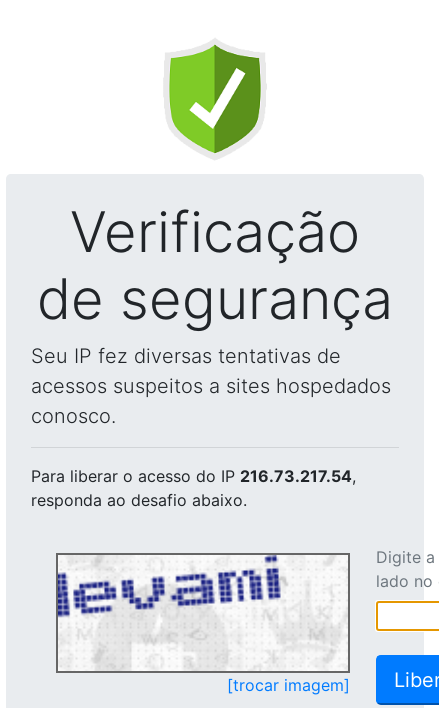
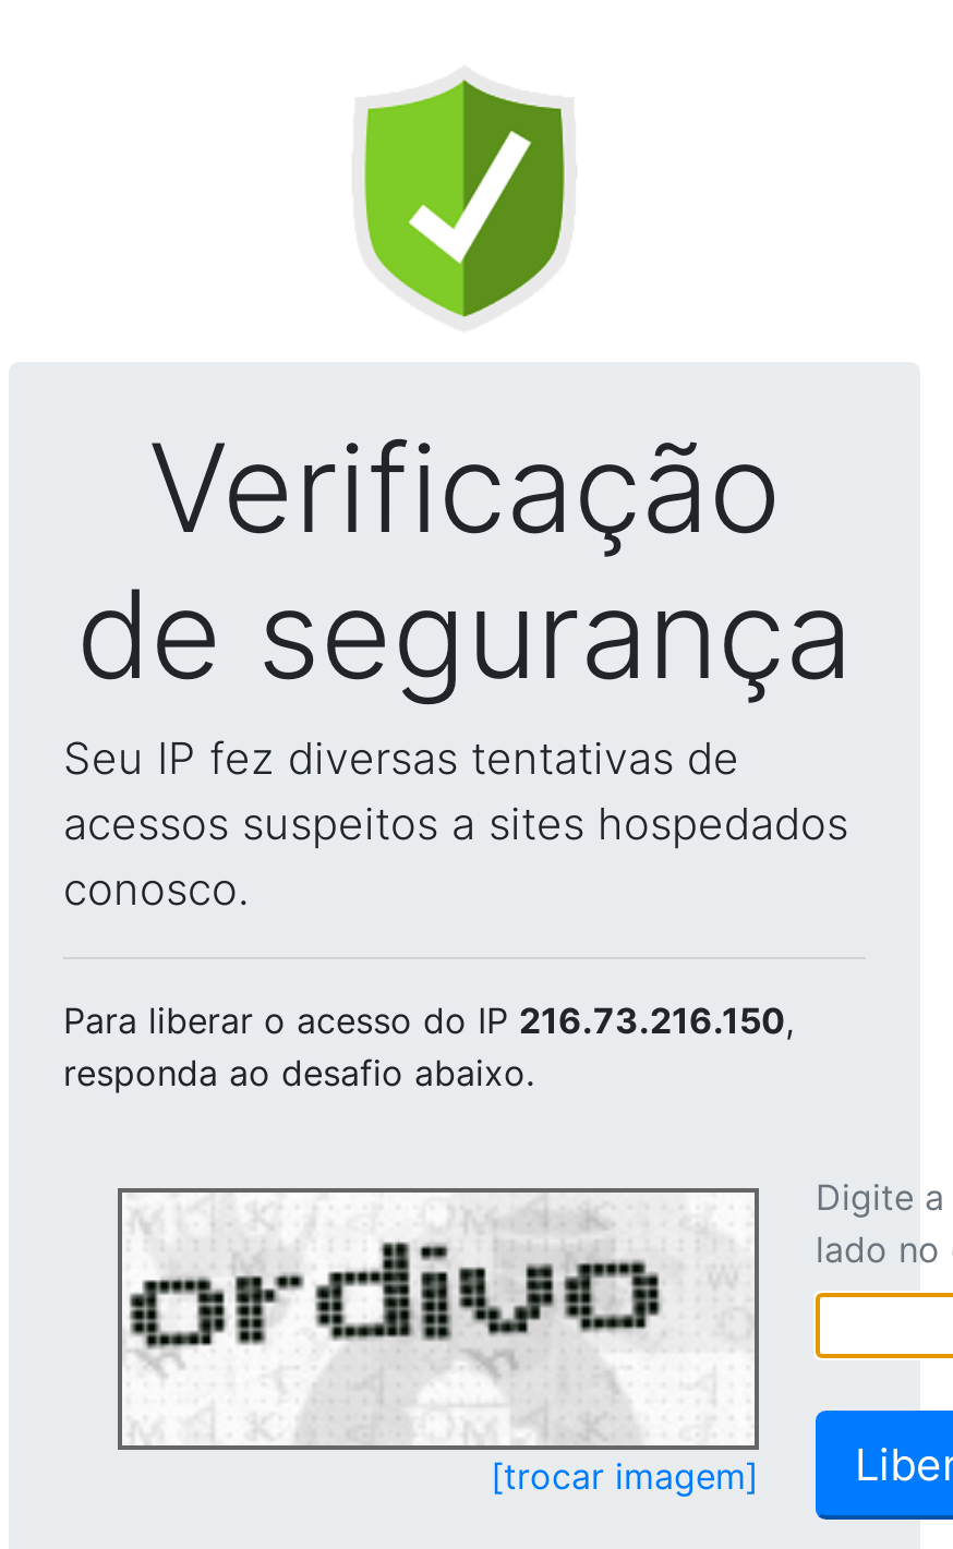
- Para liberar o acesso do IP 216.73.217.54,
+ Para liberar o acesso do IP 216.73.216.150,

- [image]
+ [image]
